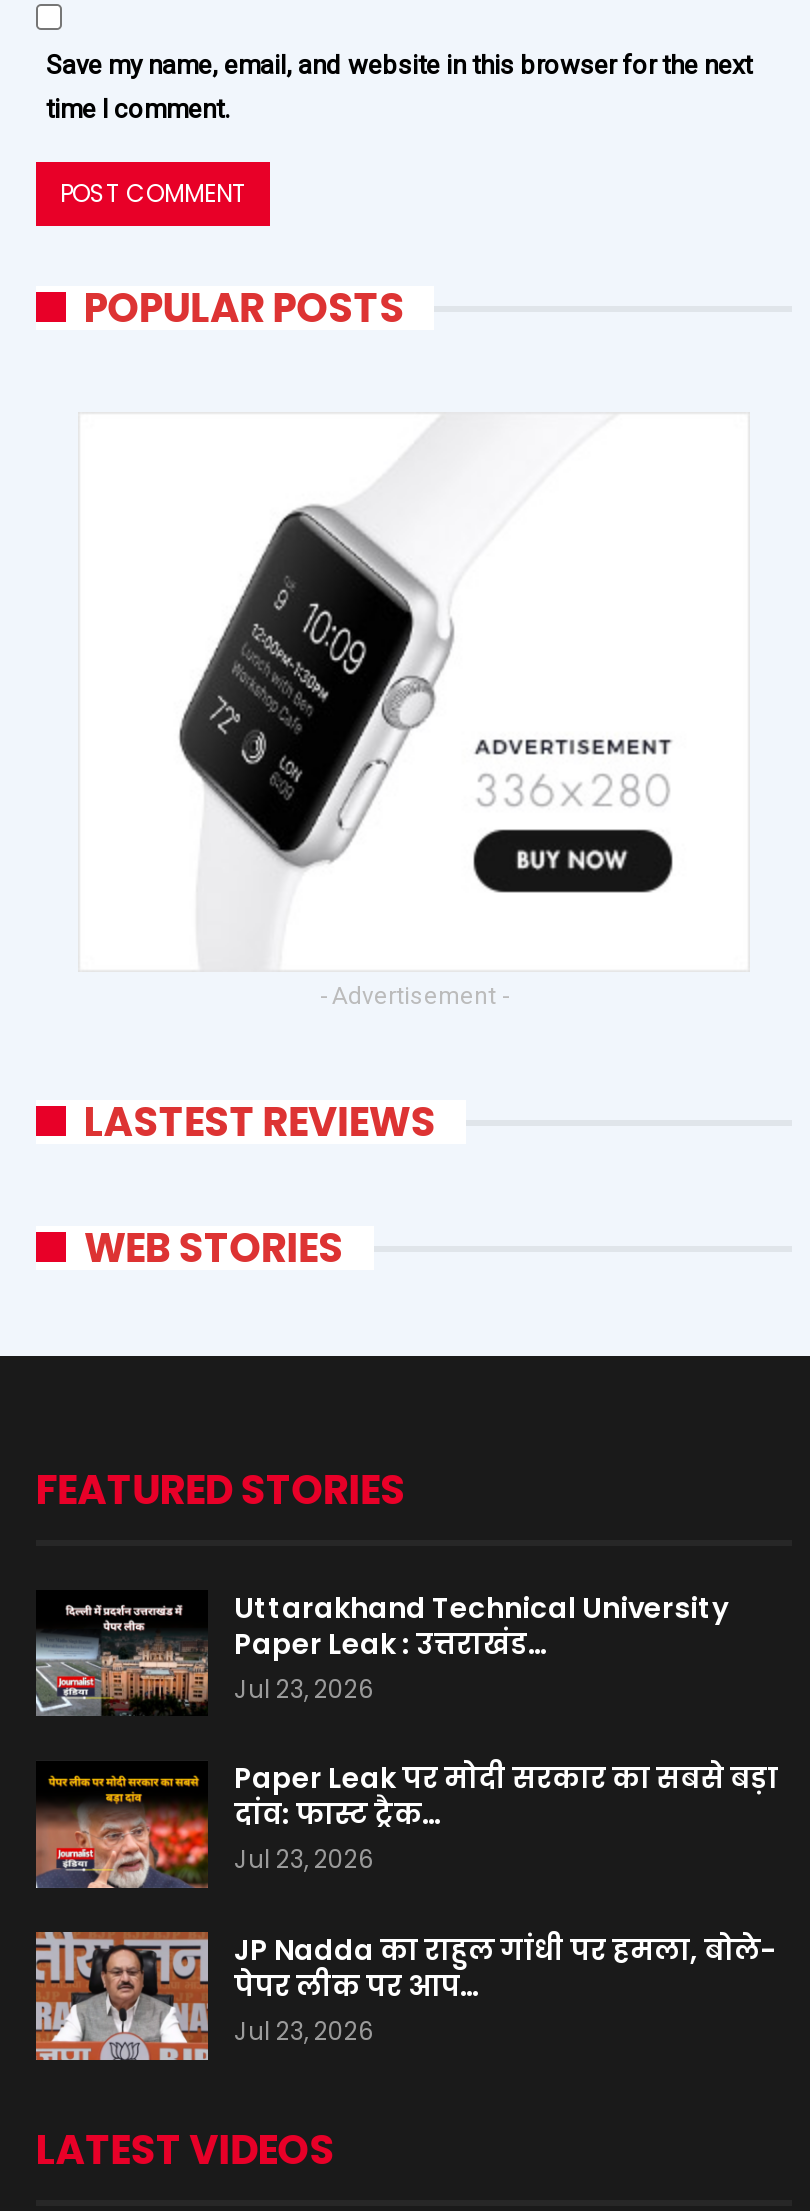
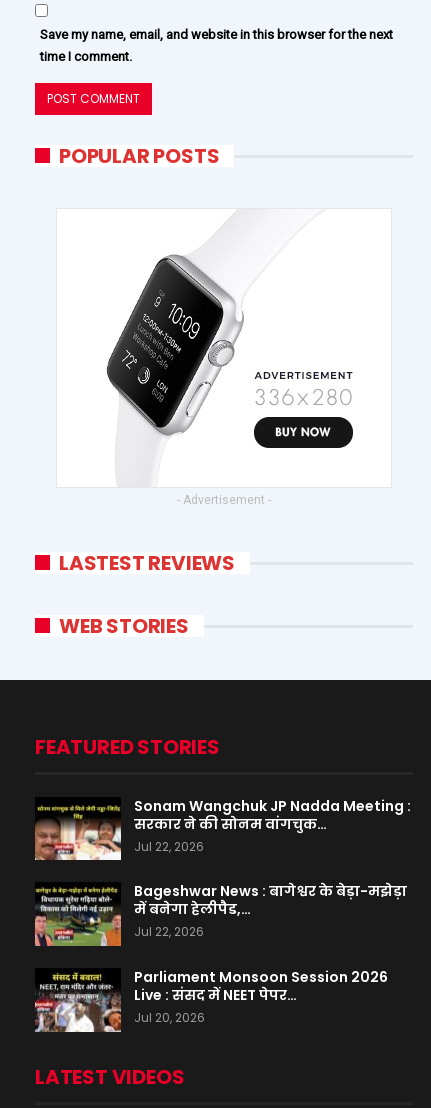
- [image]
- Uttarakhand Technical University
- Paper Leak : उत्तराखंड…
- Jul 23, 2026
+ [image]
+ Sonam Wangchuk JP Nadda Meeting :
+ सरकार ने की सोनम वांगचुक…
+ Jul 22, 2026

- [image]
- Paper Leak पर मोदी सरकार का सबसे बड़ा
- दांव: फास्ट ट्रैक…
- Jul 23, 2026
+ [image]
+ Bageshwar News : बागेश्वर के बेड़ा-मझेड़ा
+ में बनेगा हेलीपैड,…
+ Jul 22, 2026

- [image]
- JP Nadda का राहुल गांधी पर हमला, बोले-
- पेपर लीक पर आप…
- Jul 23, 2026
+ [image]
+ Parliament Monsoon Session 2026
+ Live : संसद में NEET पेपर…
+ Jul 20, 2026
